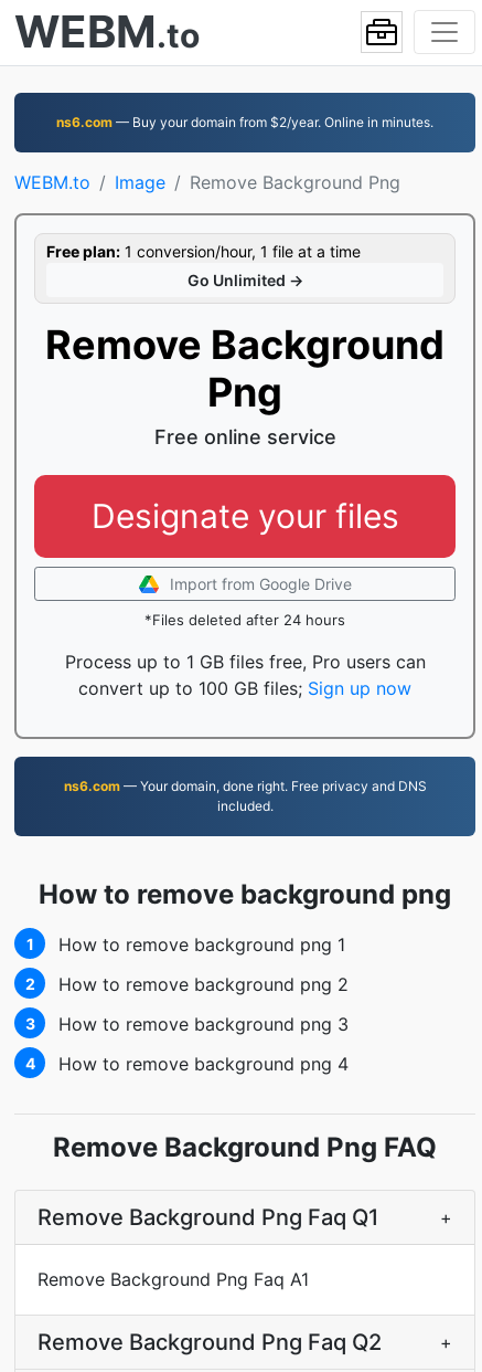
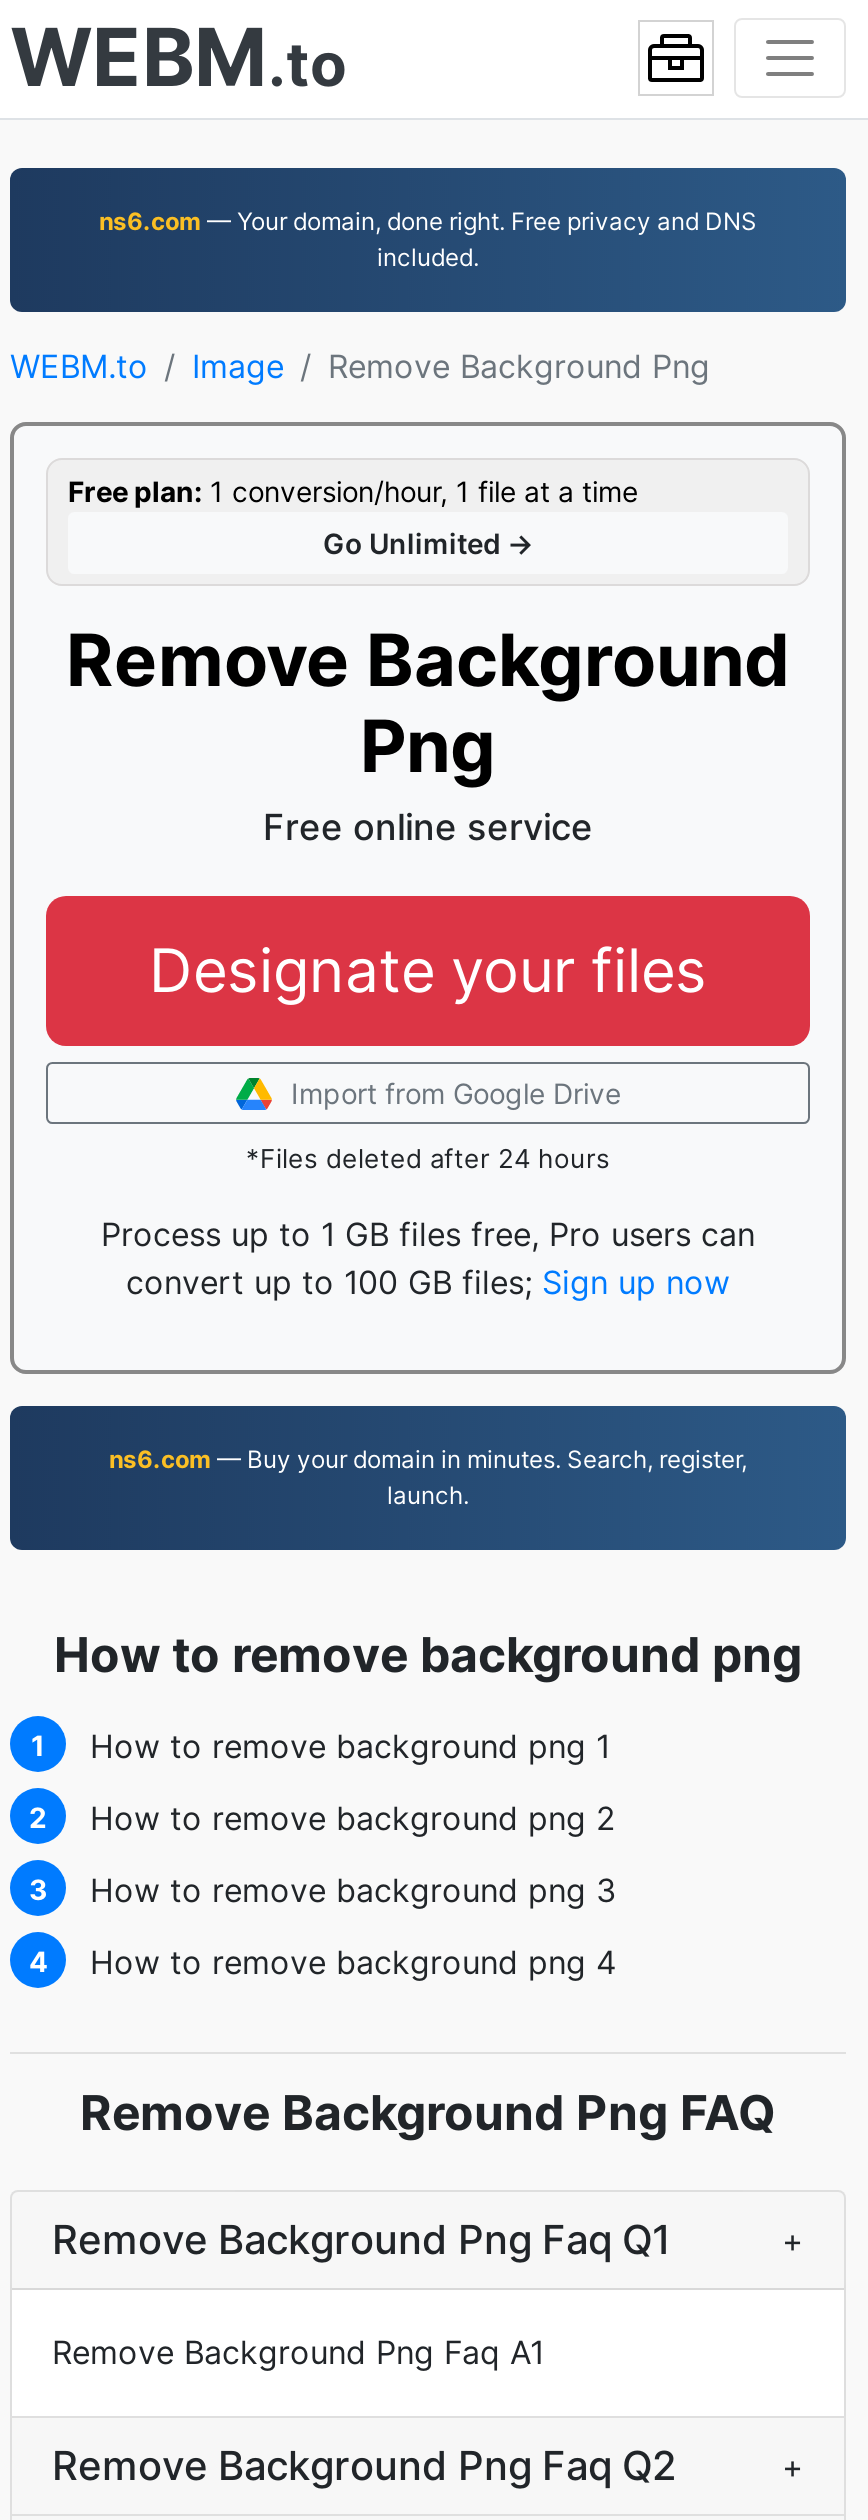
- ns6.com — Buy your domain from $2/year. Online in minutes.

+ ns6.com — Buy your domain in minutes. Search, register,
+ launch.

moved up: ns6.com — Your domain, done right. Free privacy and DNS | included.
